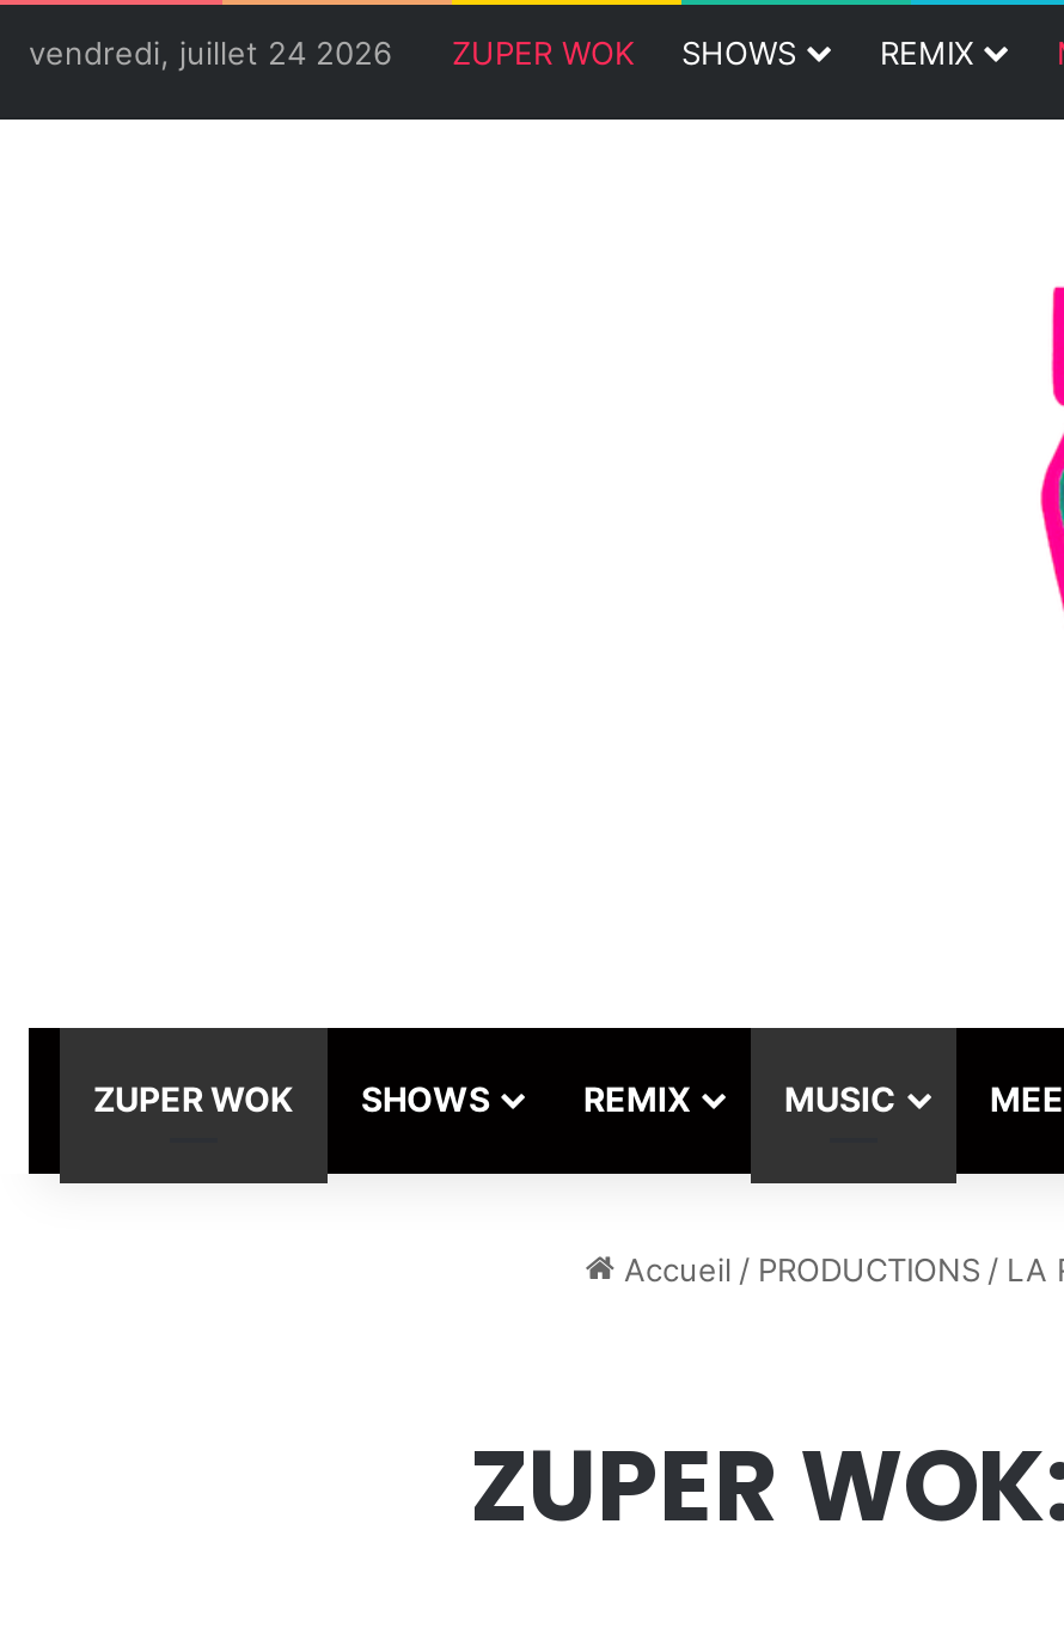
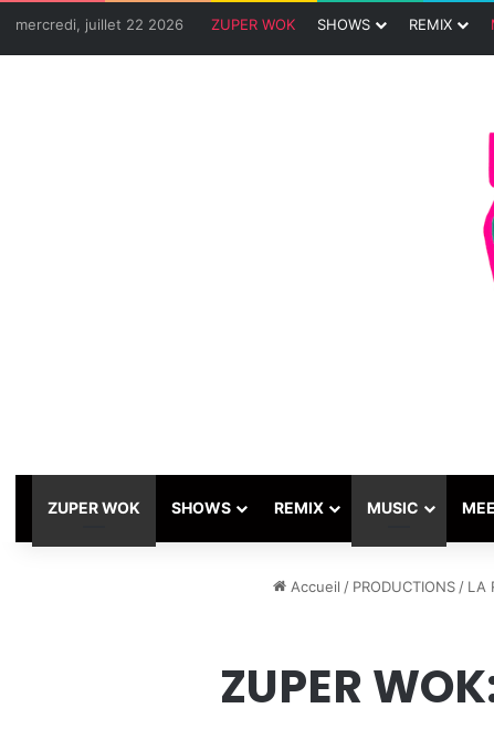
- vendredi, juillet 24 2026
+ mercredi, juillet 22 2026
